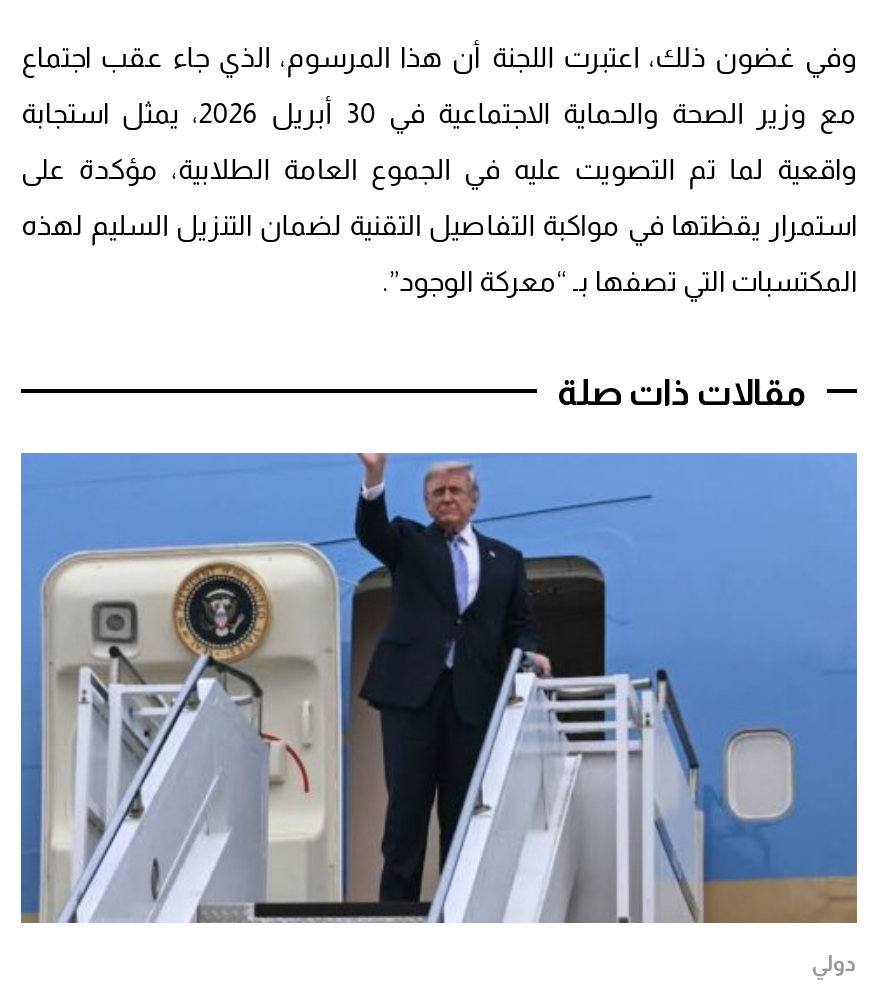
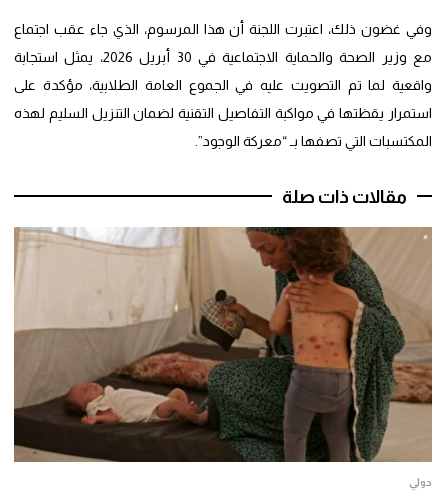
- [image]
+ [image]
